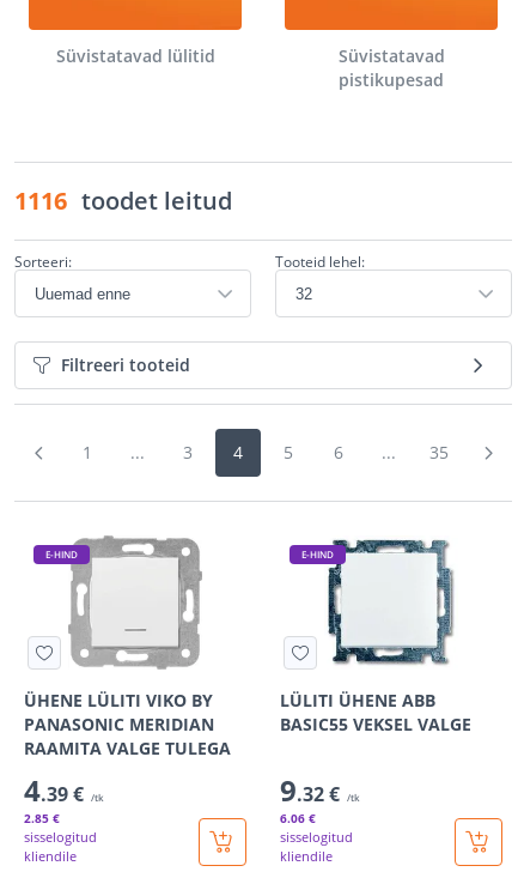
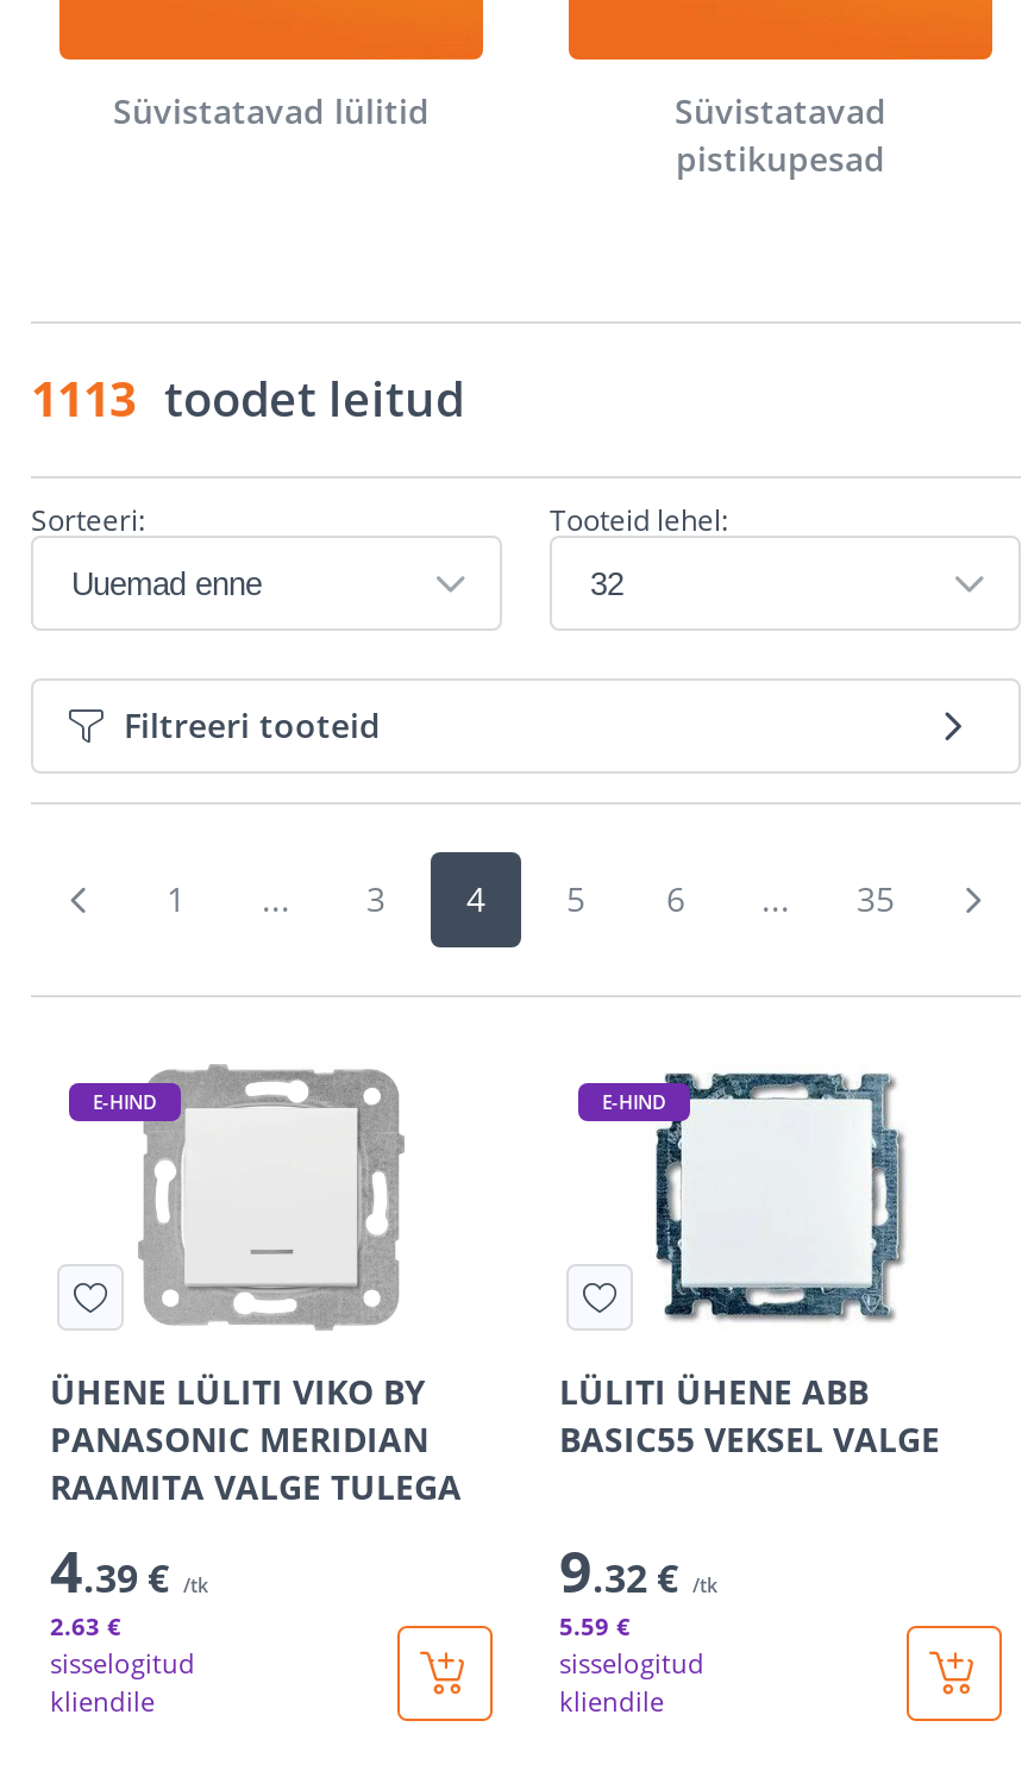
- 1116 toodet leitud
+ 1113 toodet leitud

- 2.85 €
+ 2.63 €

- 6.06 €
+ 5.59 €
